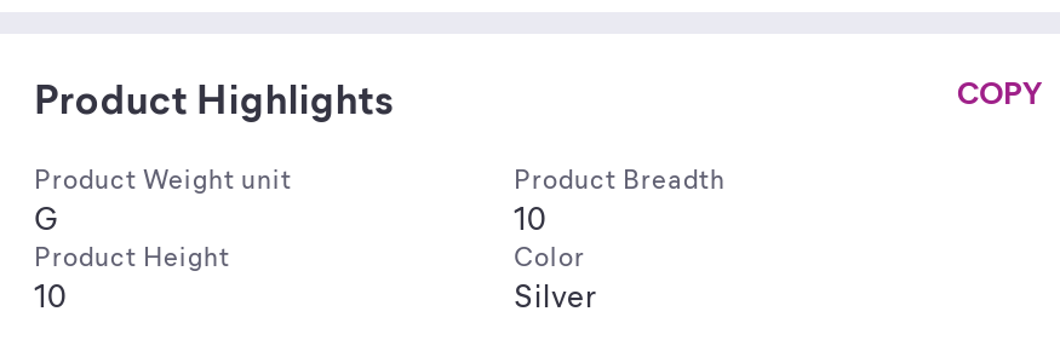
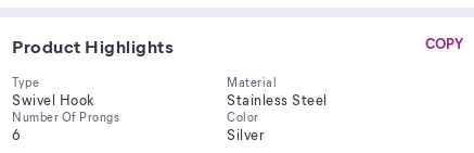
- Product Weight unit
- G
+ Type
+ Swivel Hook

- Product Breadth
- 10
- Product Height
- 10
+ Material
+ Stainless Steel
+ Number Of Prongs
+ 6
